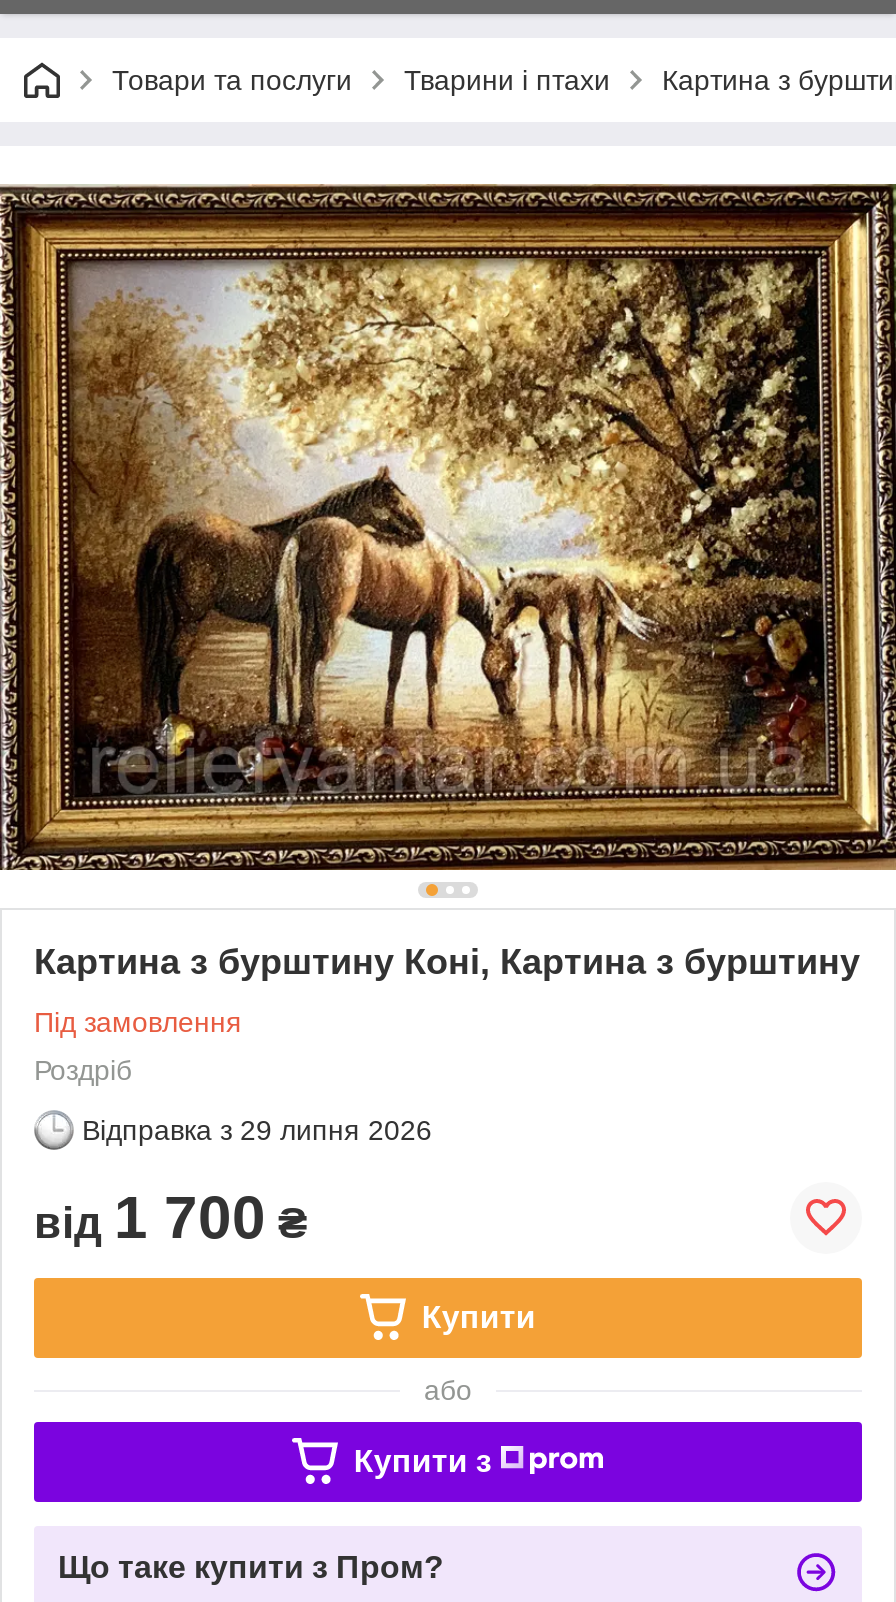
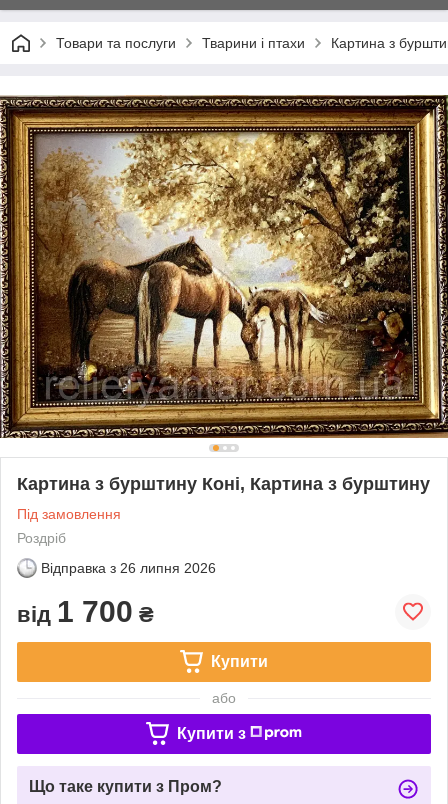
- Відправка з 29 липня 2026
+ Відправка з 26 липня 2026
